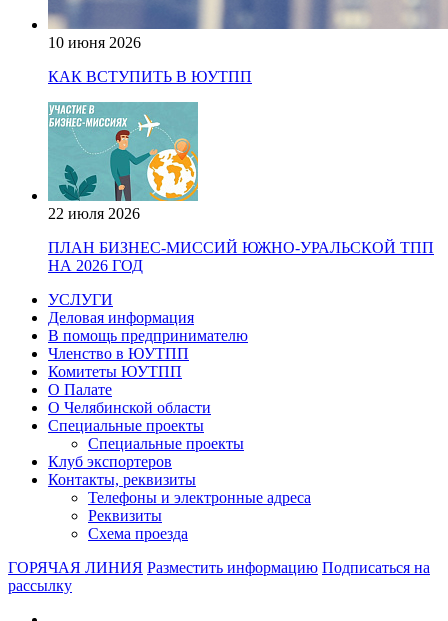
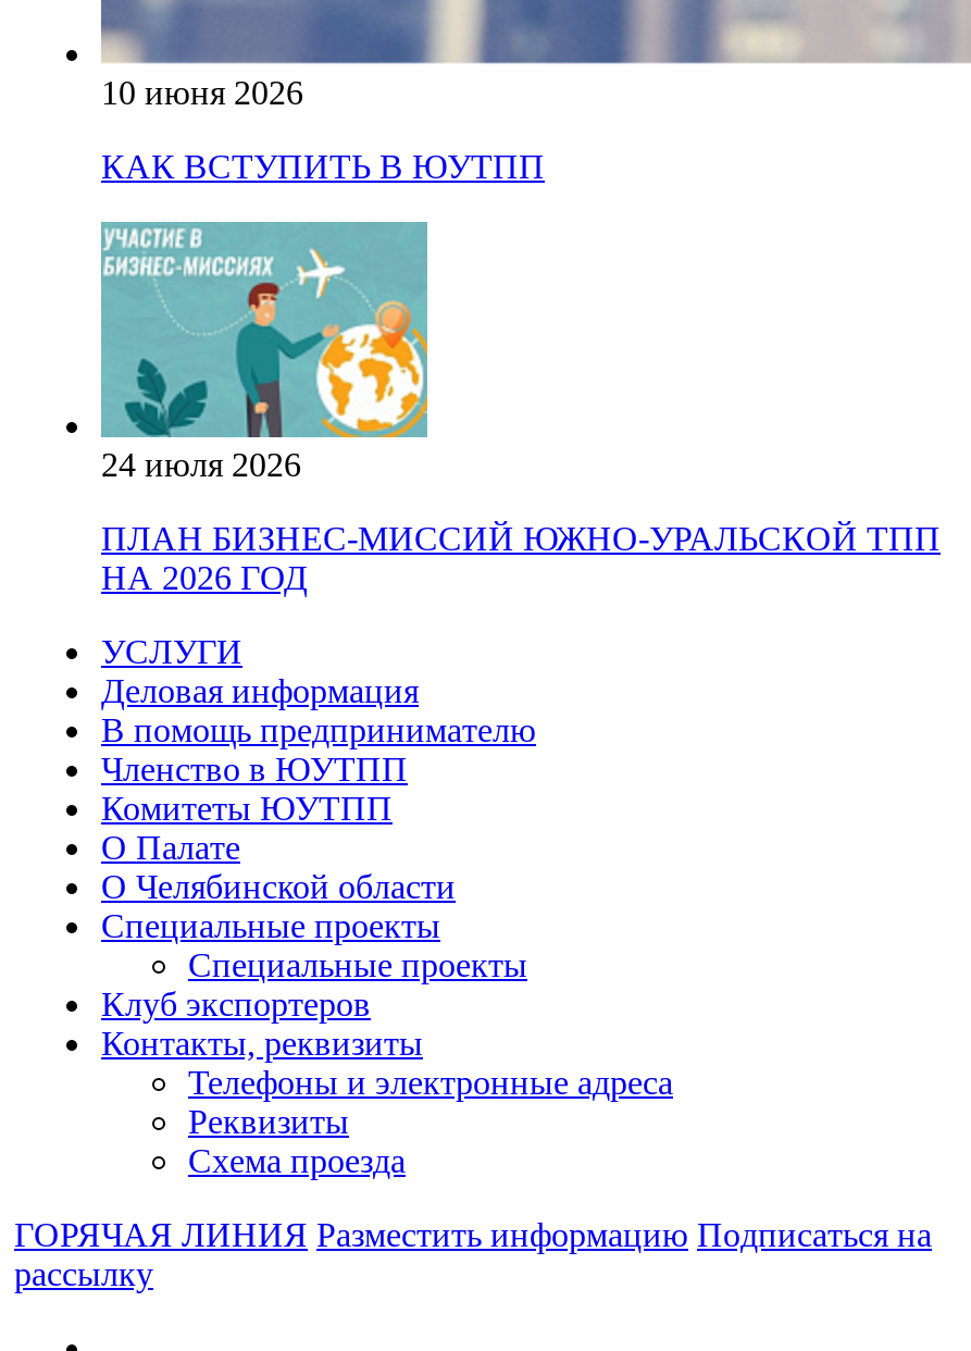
- 22 июля 2026
+ 24 июля 2026
